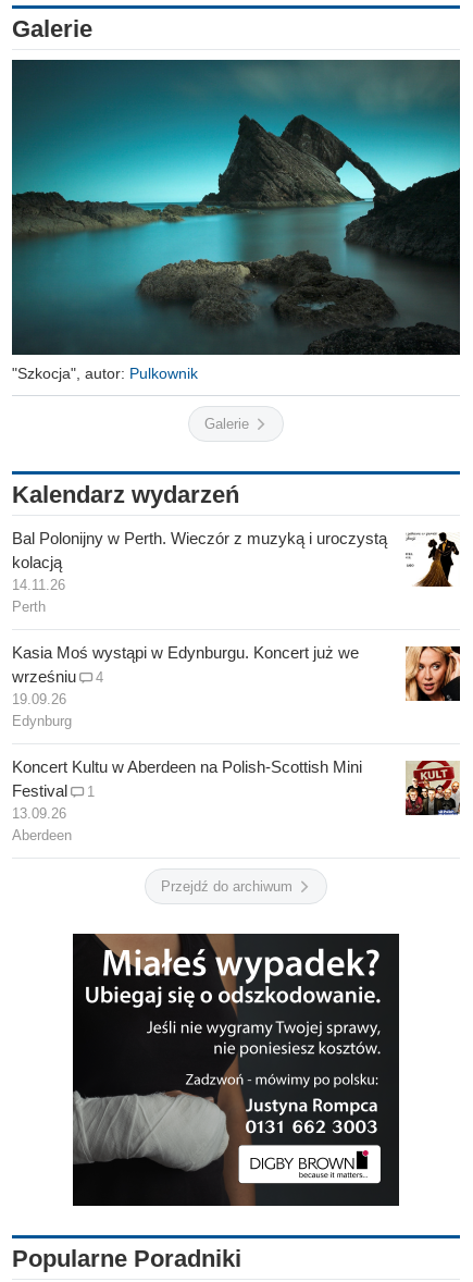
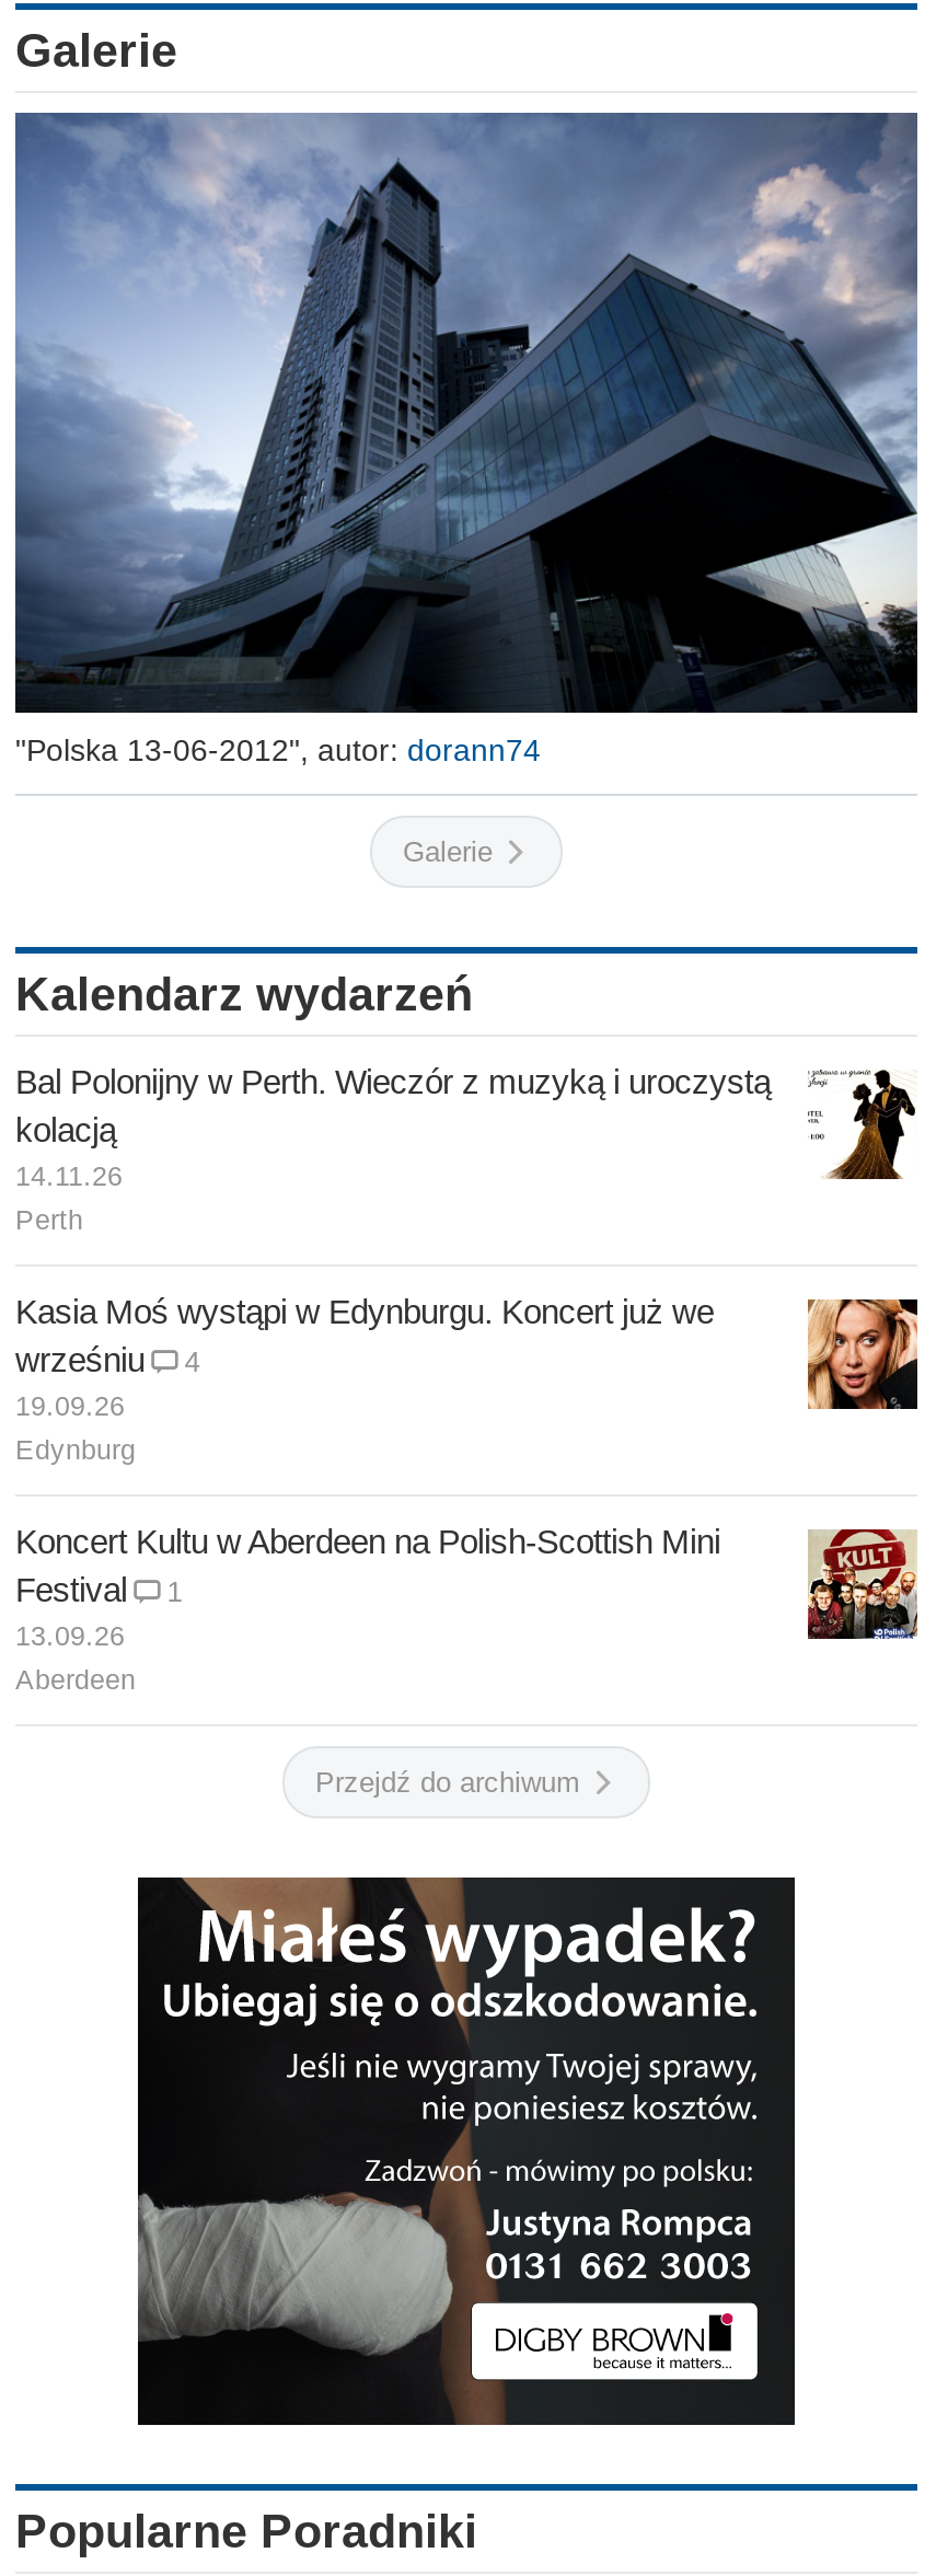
- [image]
- "Szkocja", autor: Pulkownik
+ [image]
+ "Polska 13-06-2012", autor: dorann74
